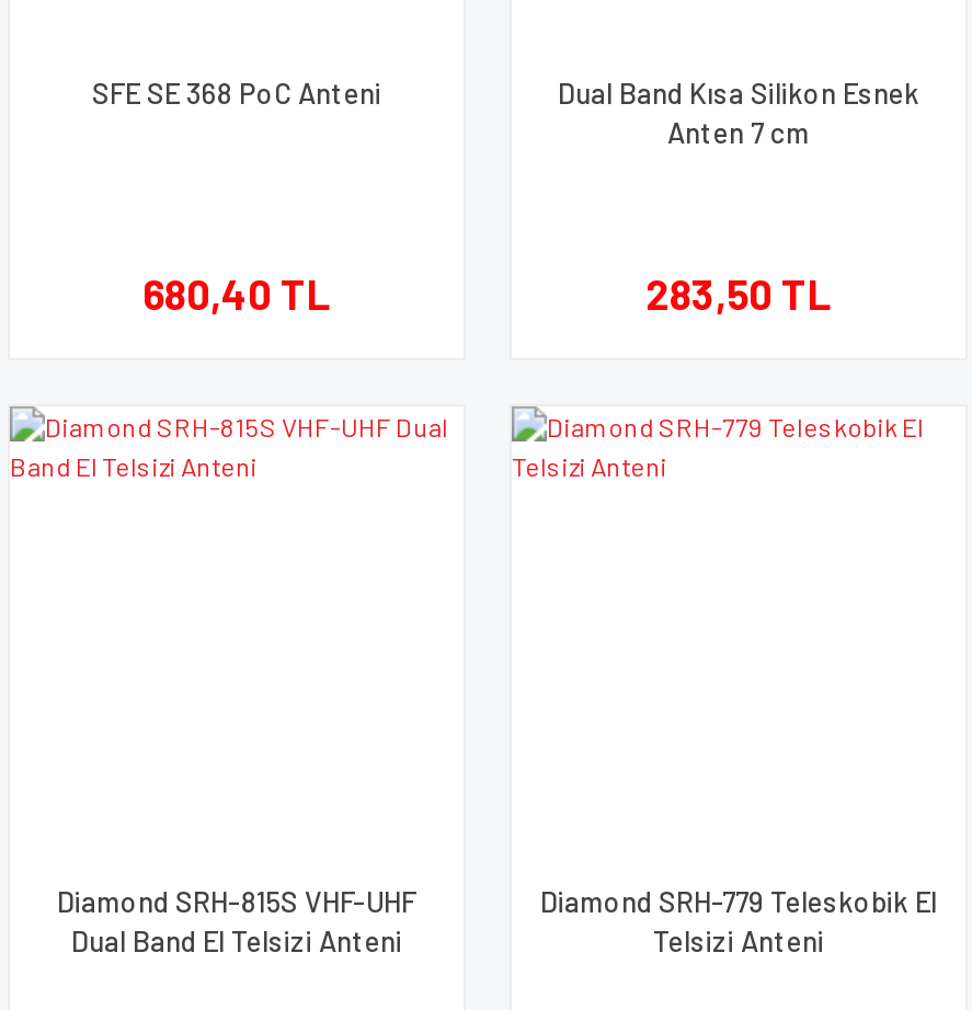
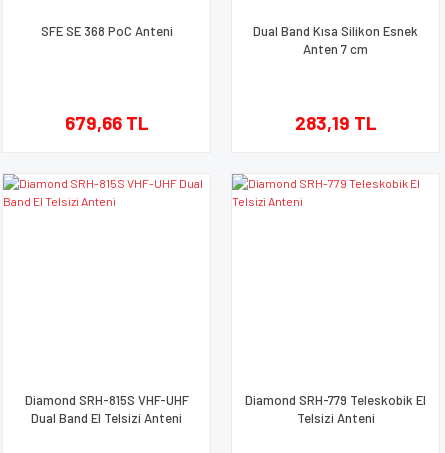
- 680,40 TL
+ 679,66 TL

- 283,50 TL
+ 283,19 TL
